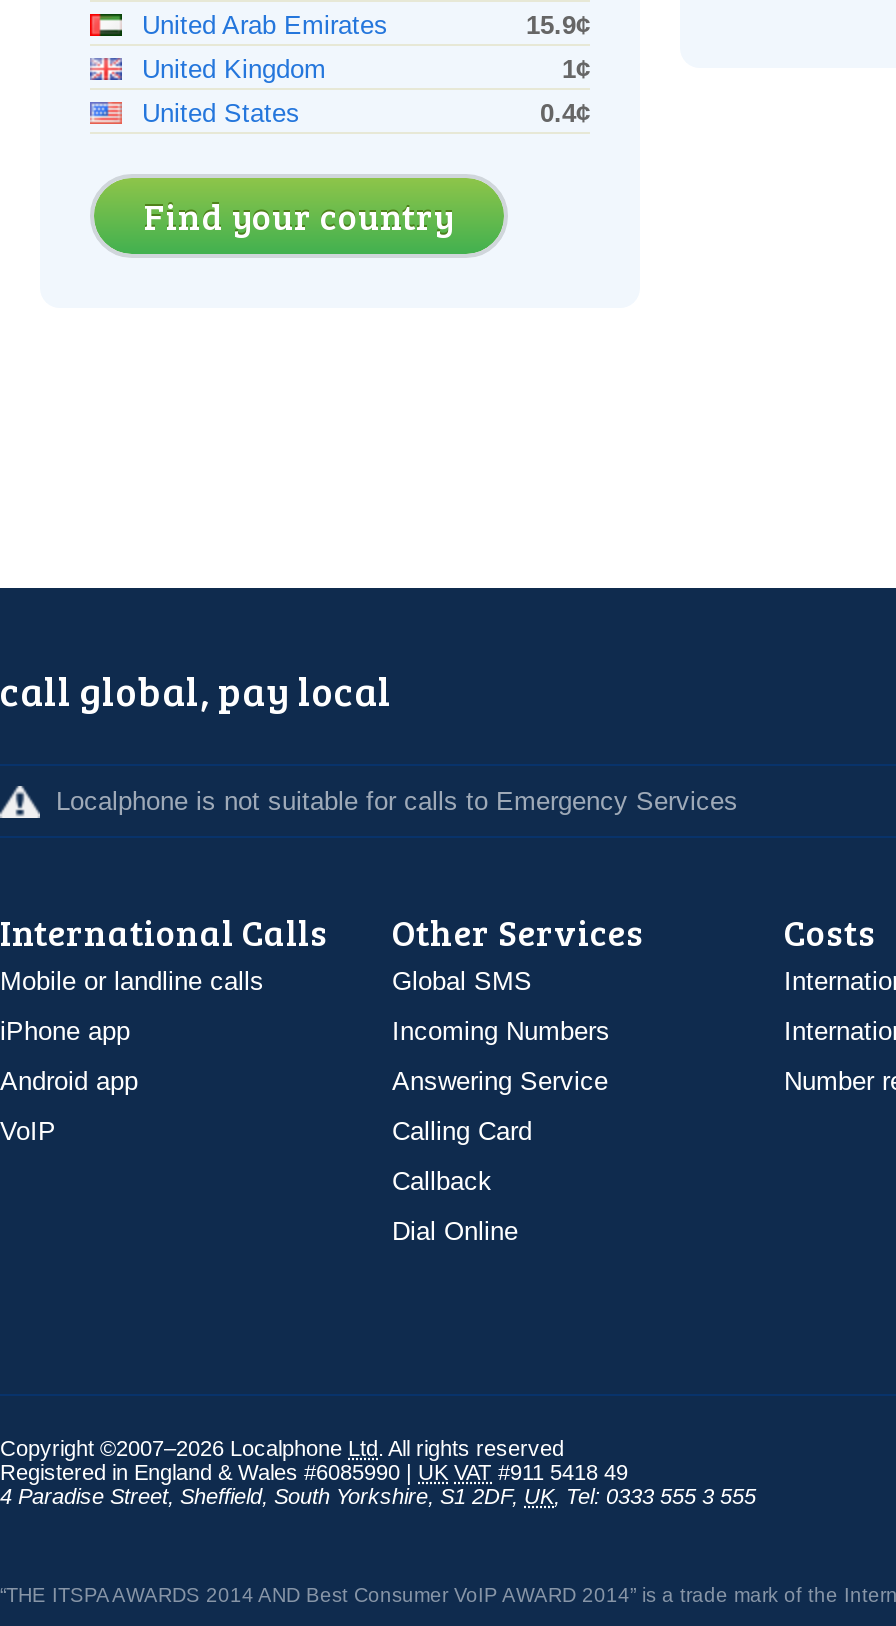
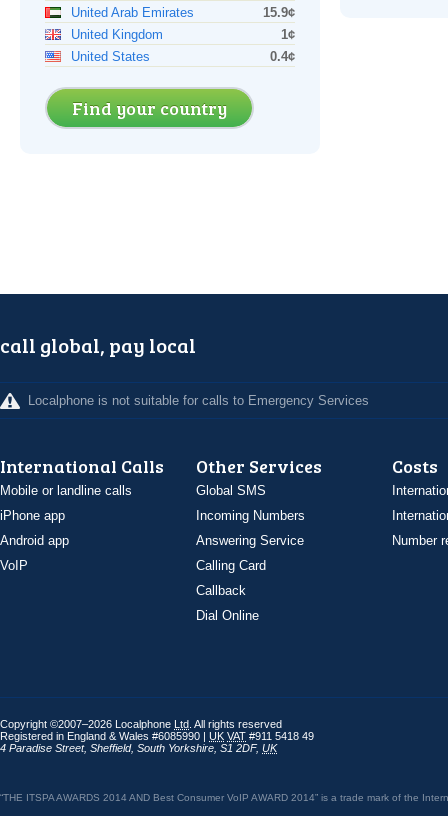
- 4 Paradise Street, Sheffield, South Yorkshire,S1 2DF, UK, Tel: 0333 555 3 555
+ 4 Paradise Street, Sheffield, South Yorkshire,S1 2DF, UK
